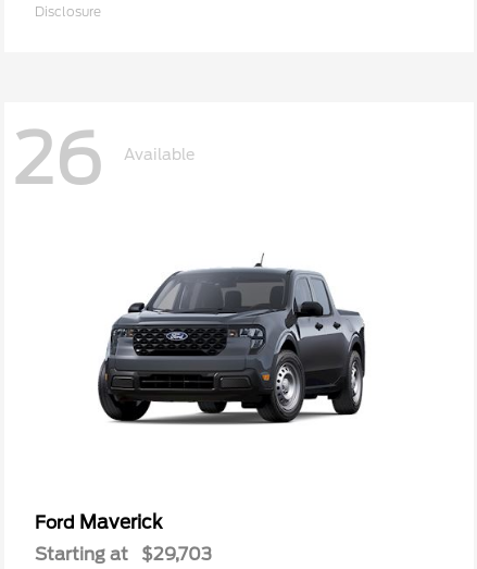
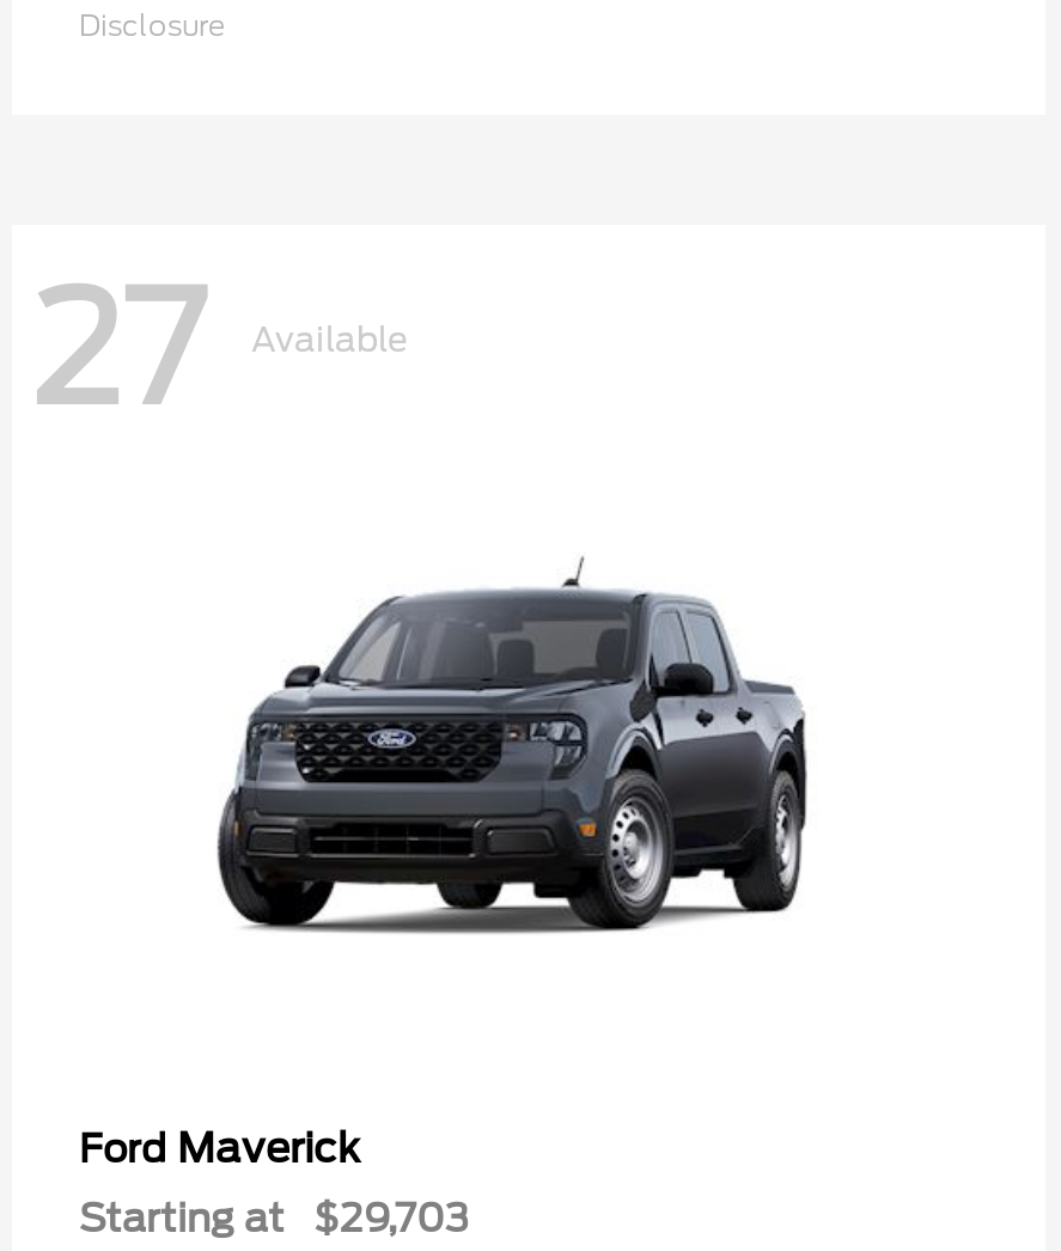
- 26 Available
+ 27 Available
